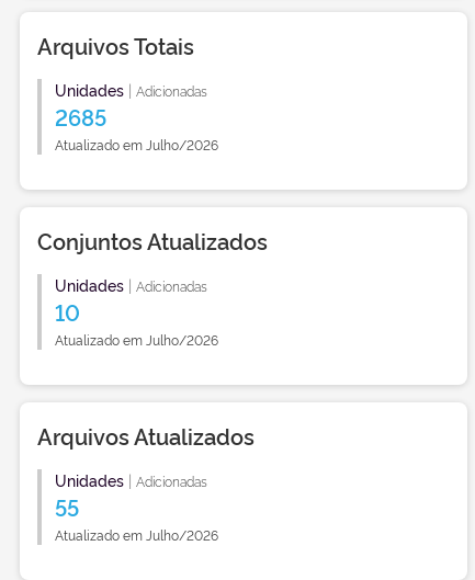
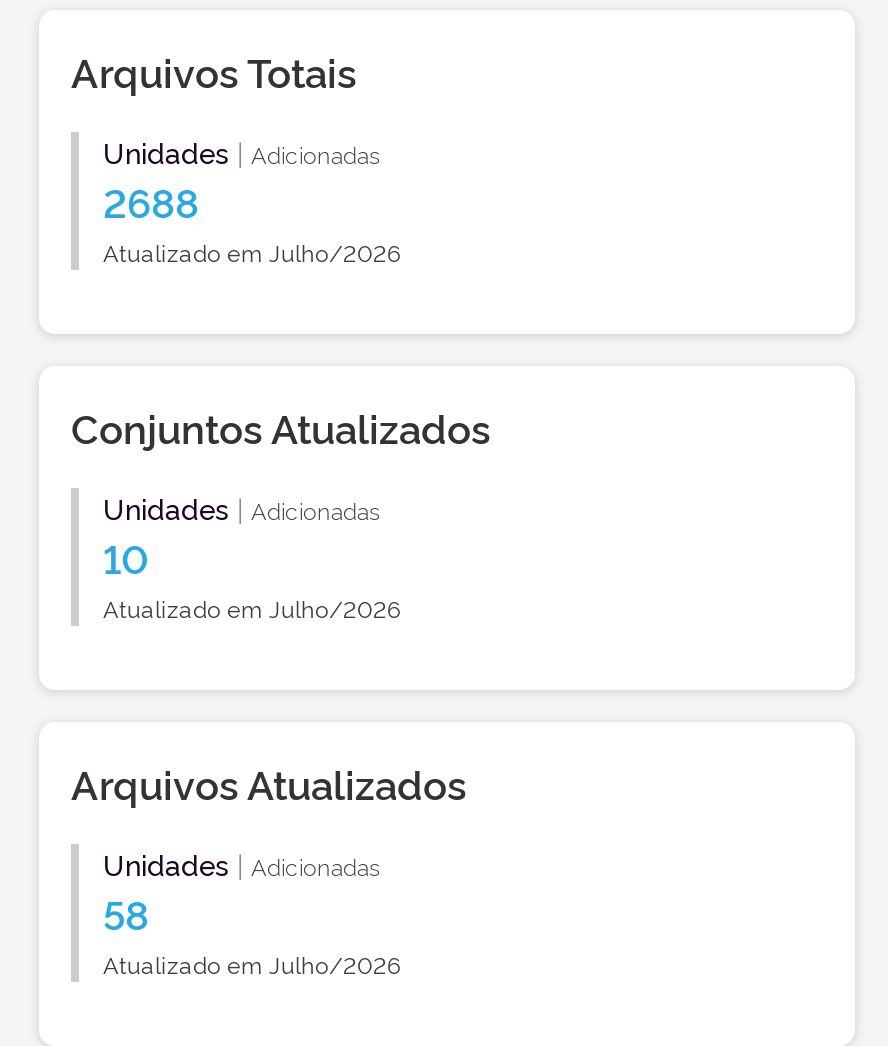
- 2685
+ 2688

- 55
+ 58
